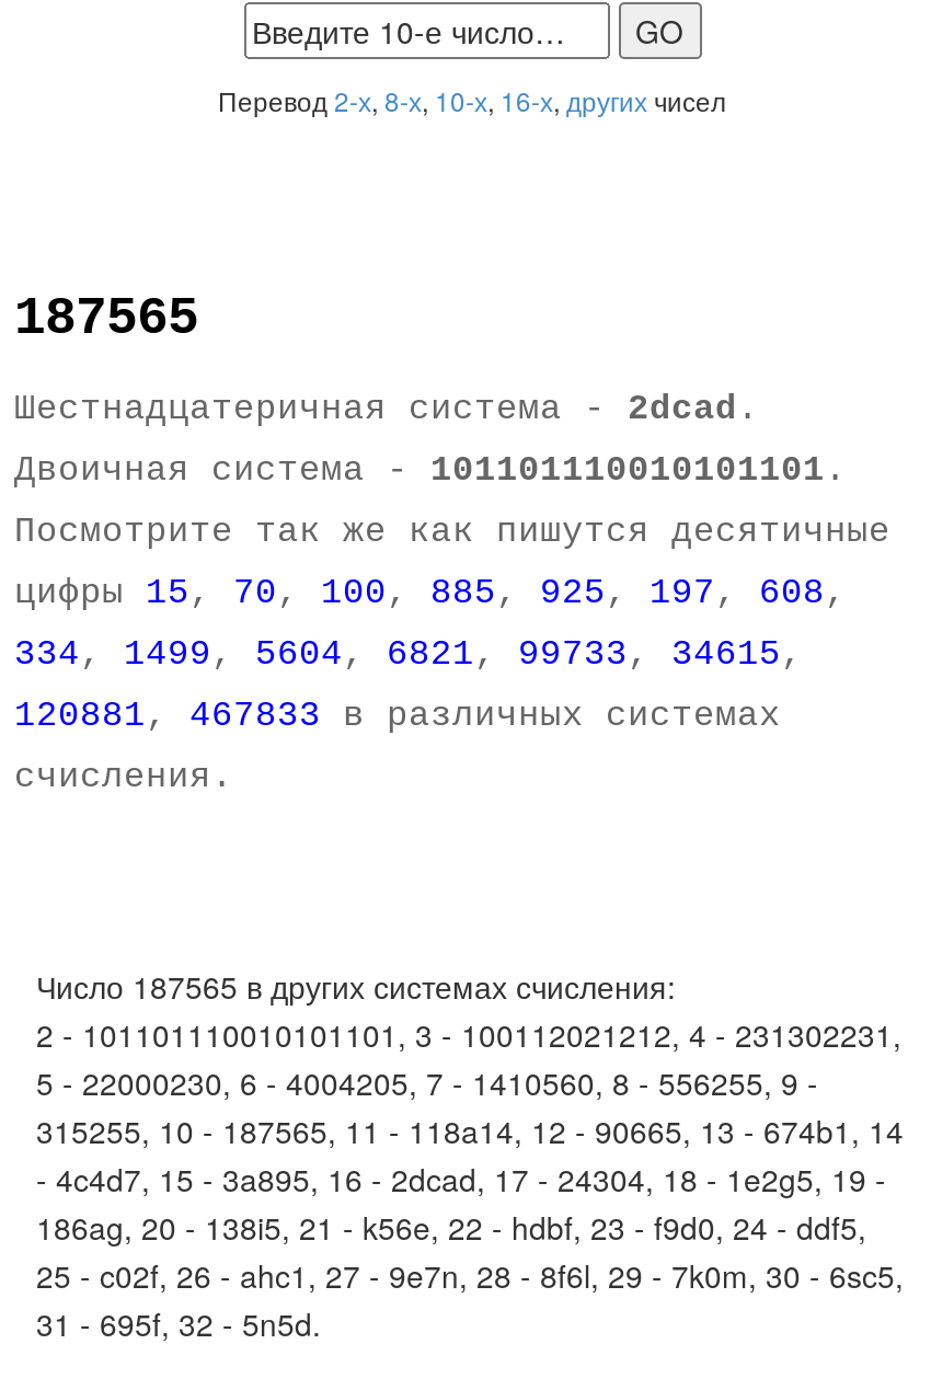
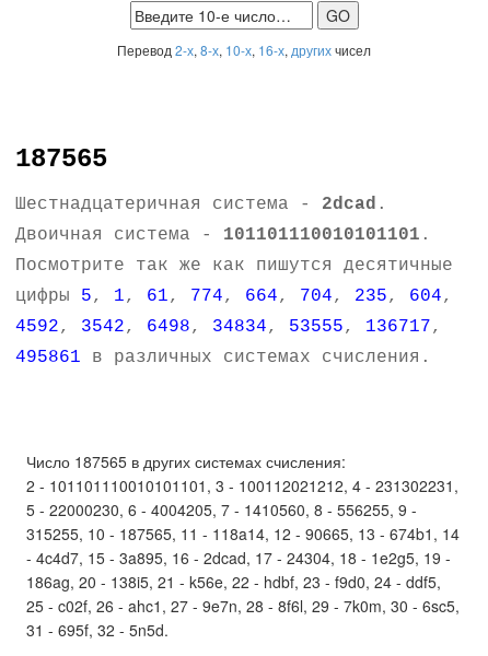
- цифры 15, 70, 100, 885, 925, 197, 608,
- 334, 1499, 5604, 6821, 99733, 34615,
- 120881, 467833 в различных системах
- счисления.
+ цифры 5, 1, 61, 774, 664, 704, 235, 604,
+ 4592, 3542, 6498, 34834, 53555, 136717,
+ 495861 в различных системах счисления.
